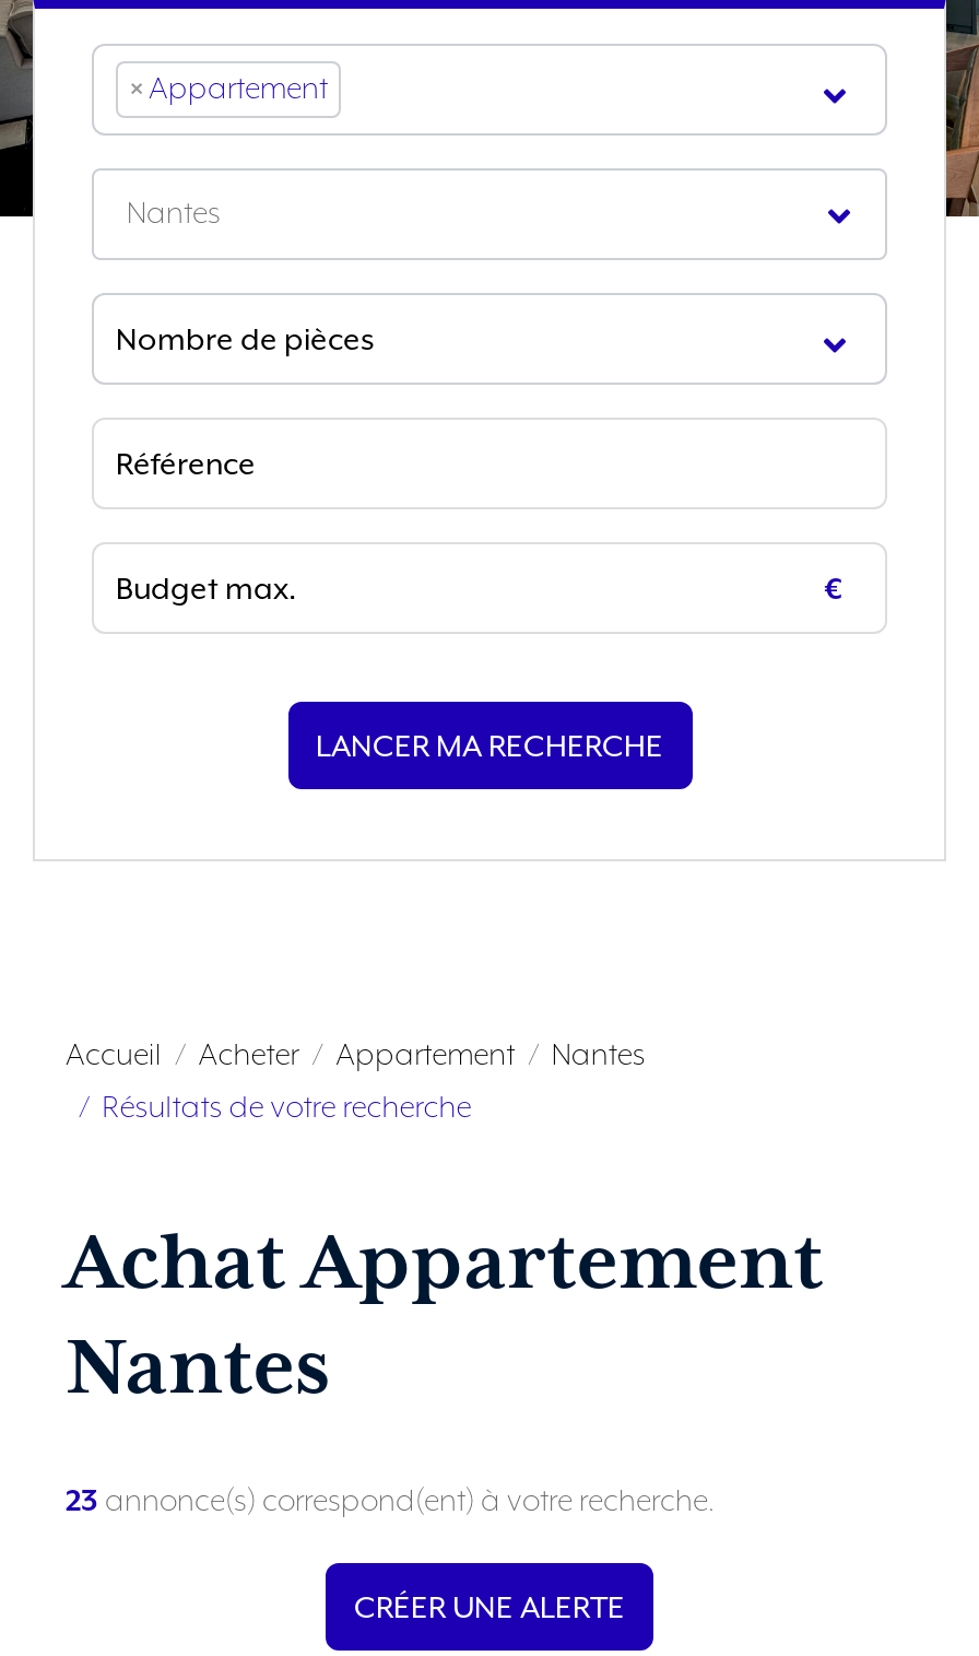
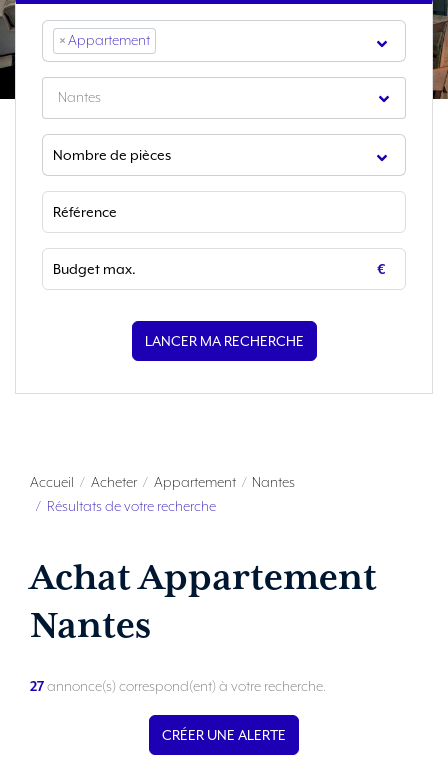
- 23 annonce(s) correspond(ent) à votre recherche.
+ 27 annonce(s) correspond(ent) à votre recherche.
